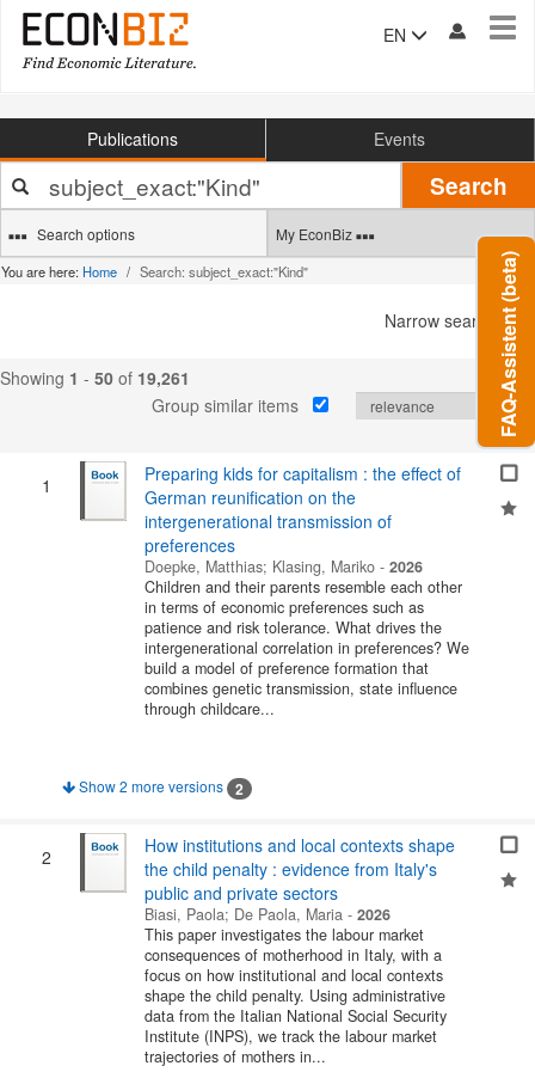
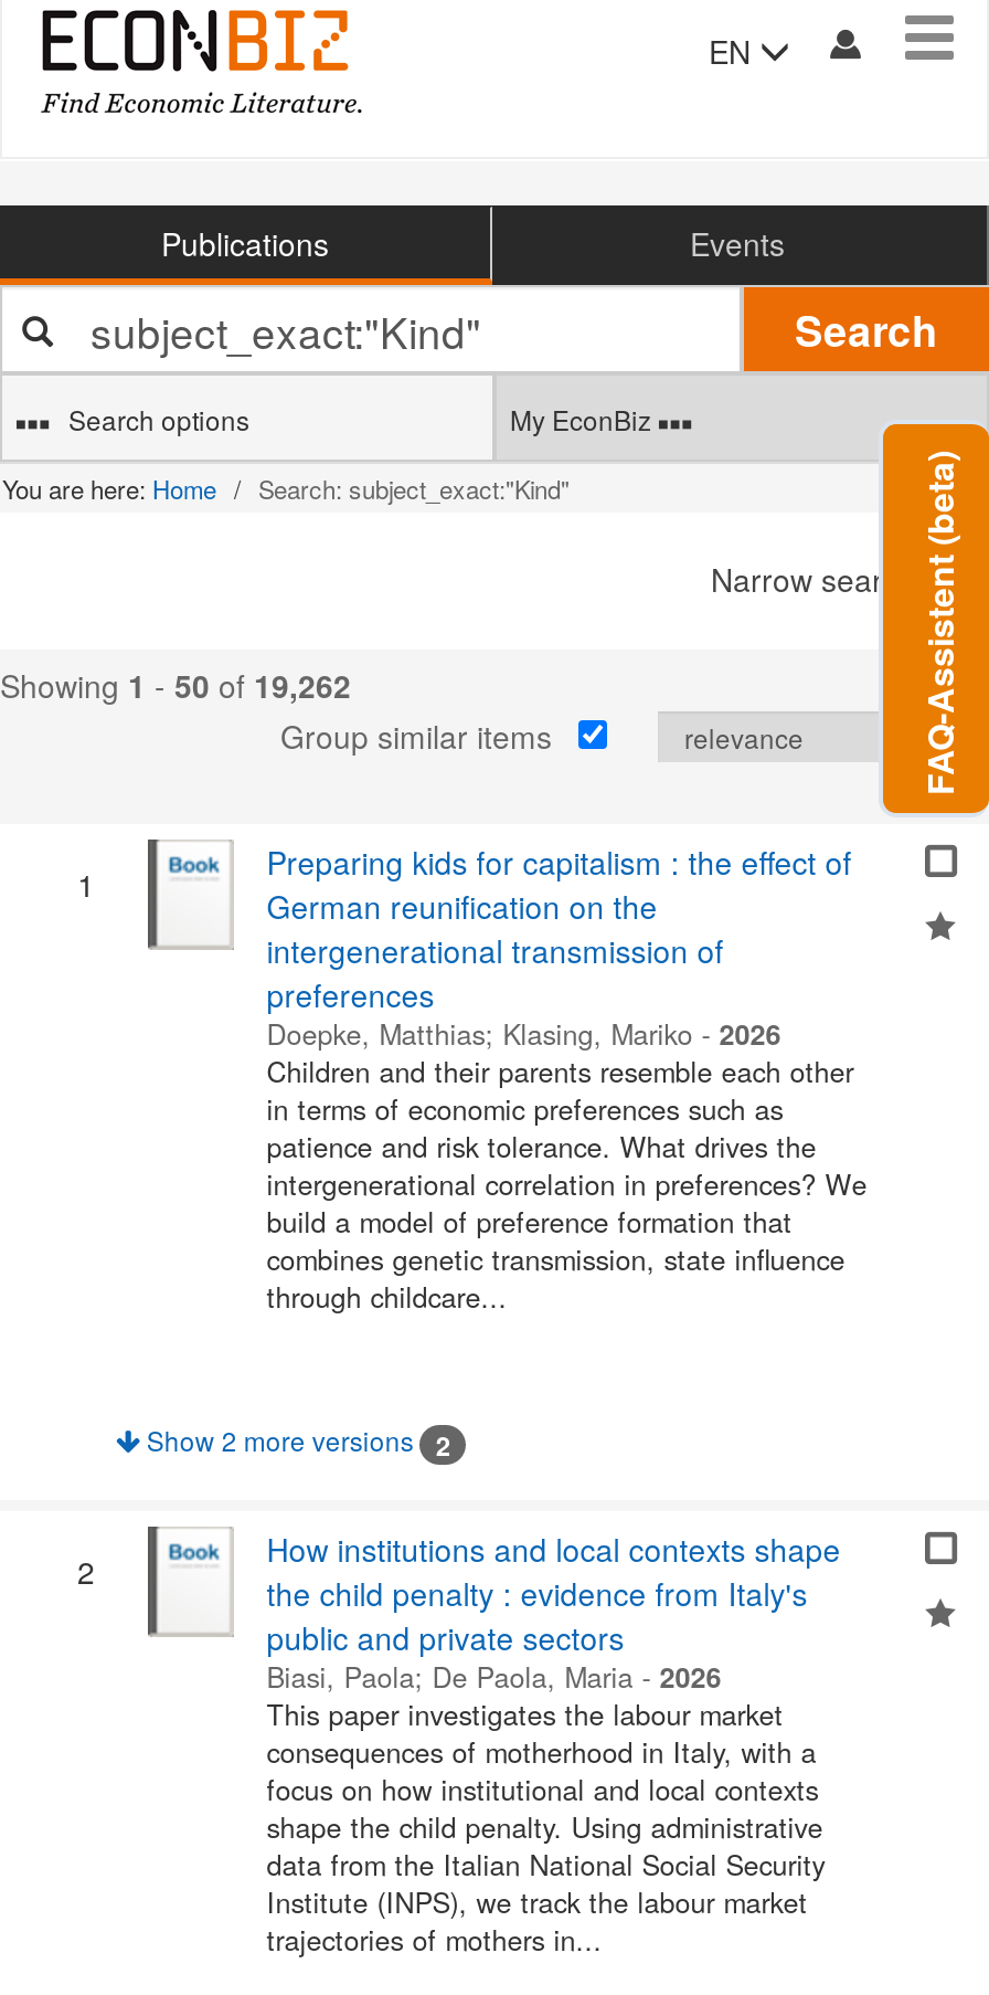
- Showing 1 - 50 of 19,261
+ Showing 1 - 50 of 19,262
